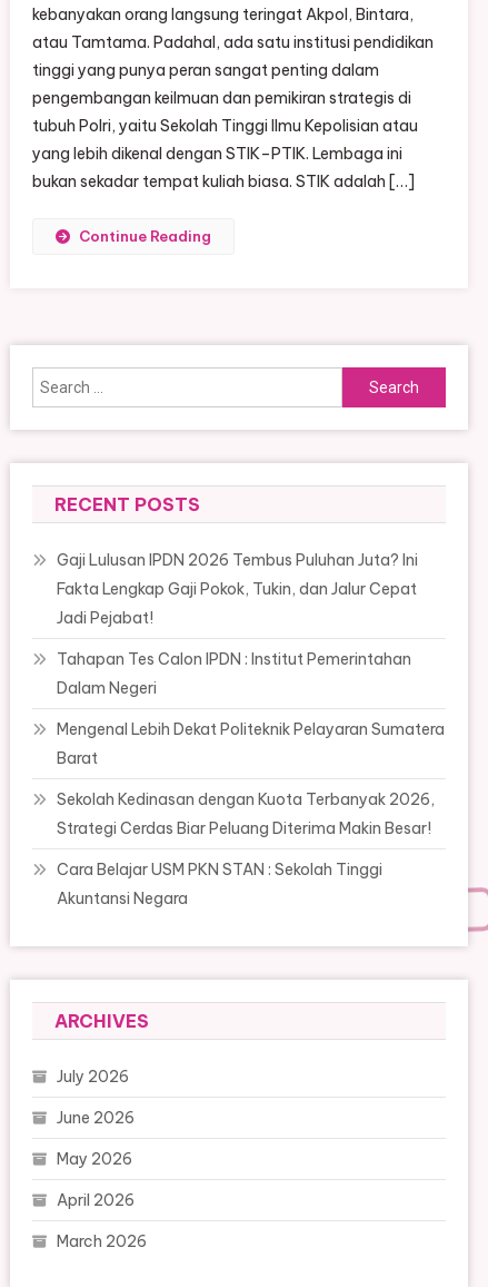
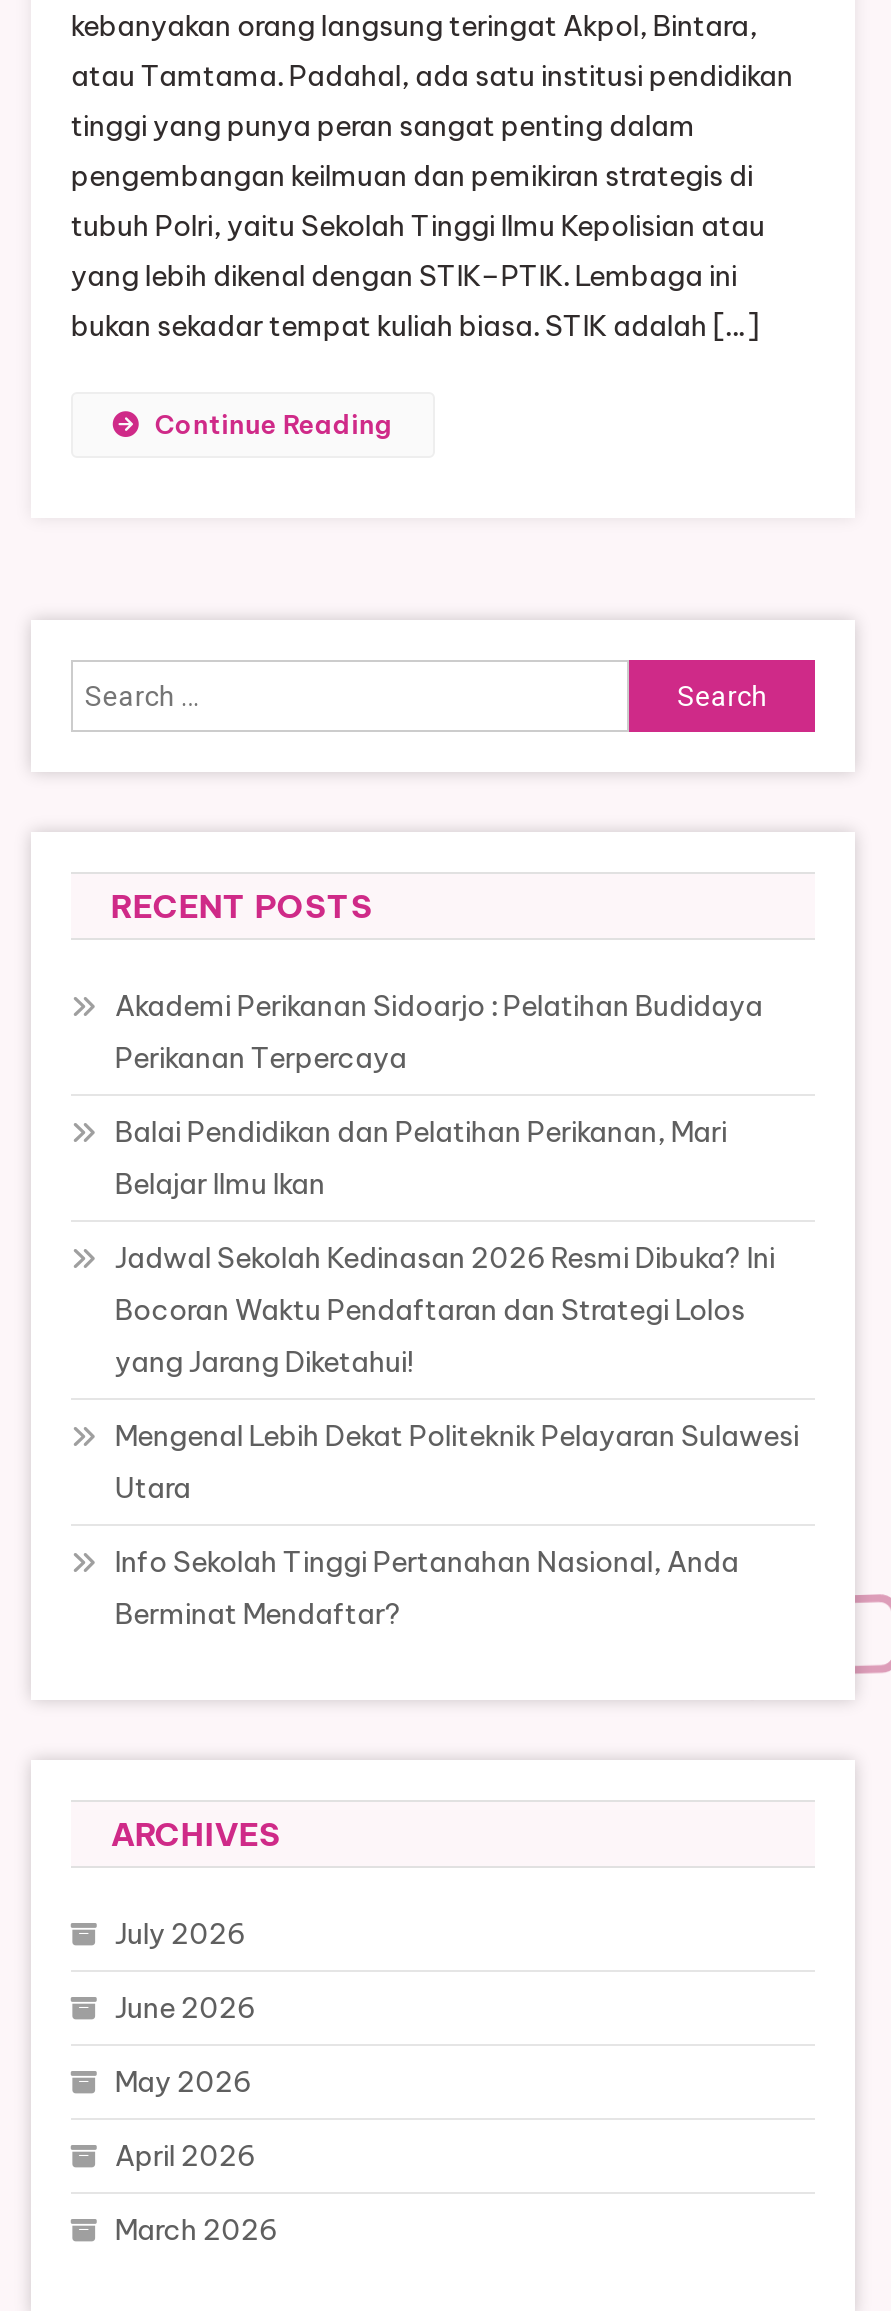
- Gaji Lulusan IPDN 2026 Tembus Puluhan Juta? Ini
- Fakta Lengkap Gaji Pokok, Tukin, dan Jalur Cepat
- Jadi Pejabat!
+ Akademi Perikanan Sidoarjo : Pelatihan Budidaya
+ Perikanan Terpercaya

- Tahapan Tes Calon IPDN : Institut Pemerintahan
- Dalam Negeri
+ Balai Pendidikan dan Pelatihan Perikanan, Mari
+ Belajar Ilmu Ikan

- Mengenal Lebih Dekat Politeknik Pelayaran Sumatera
- Barat
+ Jadwal Sekolah Kedinasan 2026 Resmi Dibuka? Ini
+ Bocoran Waktu Pendaftaran dan Strategi Lolos
+ yang Jarang Diketahui!

- Sekolah Kedinasan dengan Kuota Terbanyak 2026,
- Strategi Cerdas Biar Peluang Diterima Makin Besar!
+ Mengenal Lebih Dekat Politeknik Pelayaran Sulawesi
+ Utara

- Cara Belajar USM PKN STAN : Sekolah Tinggi
- Akuntansi Negara
+ Info Sekolah Tinggi Pertanahan Nasional, Anda
+ Berminat Mendaftar?
